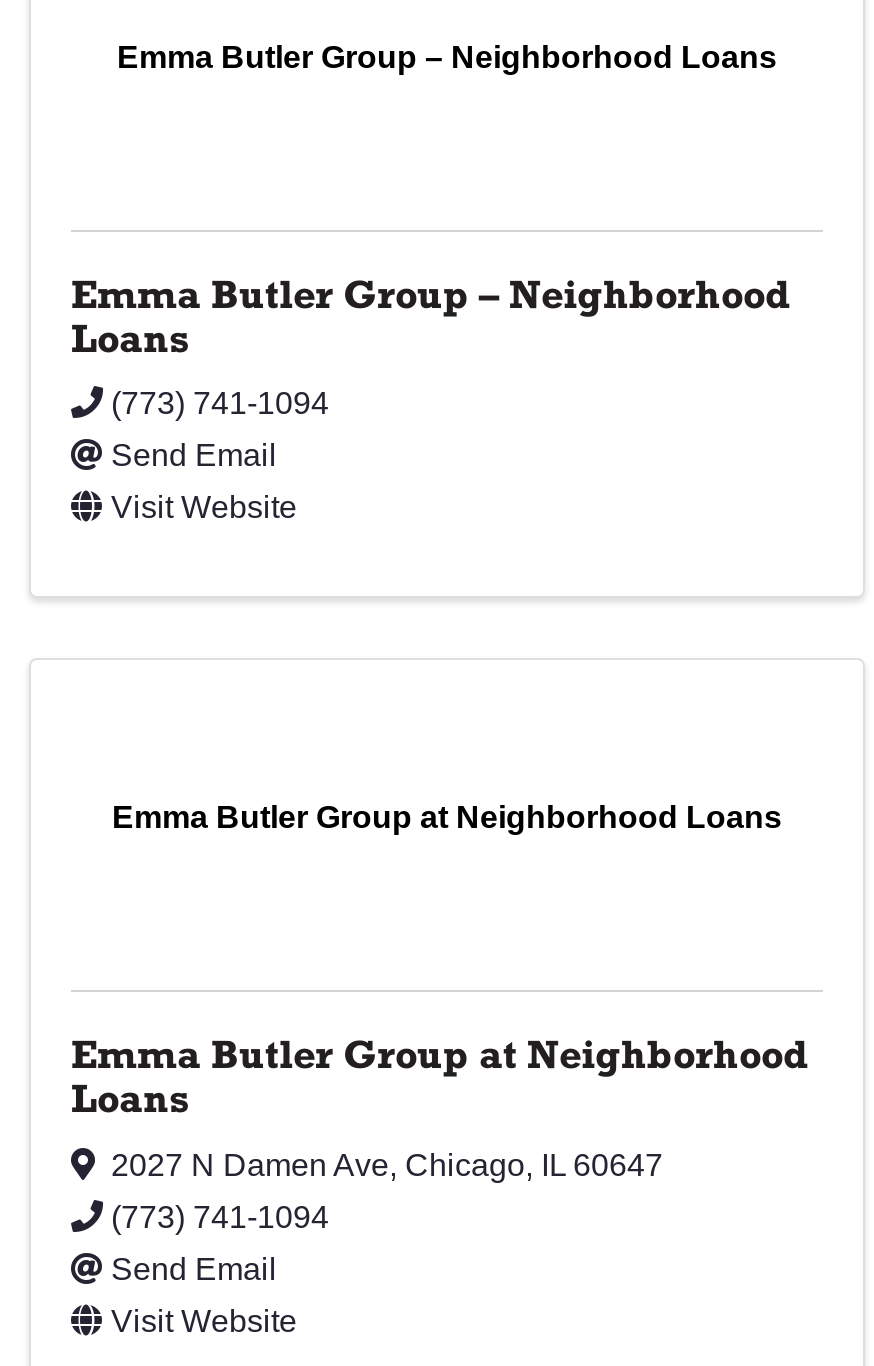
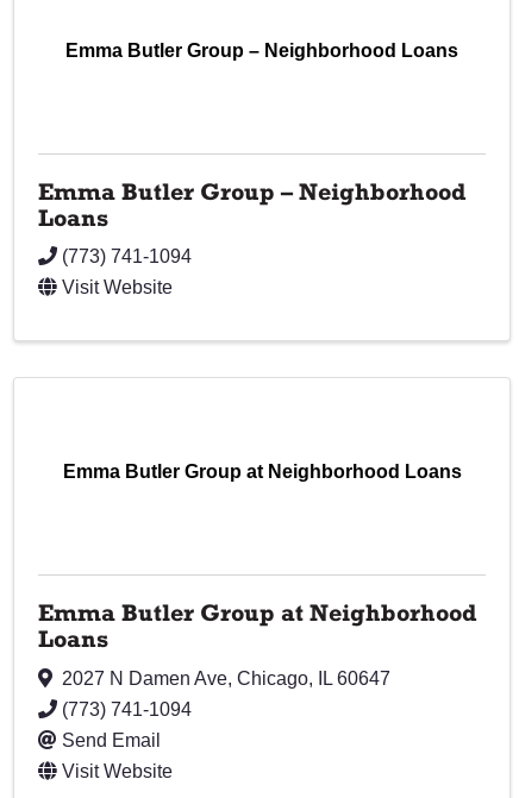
- Send Email
